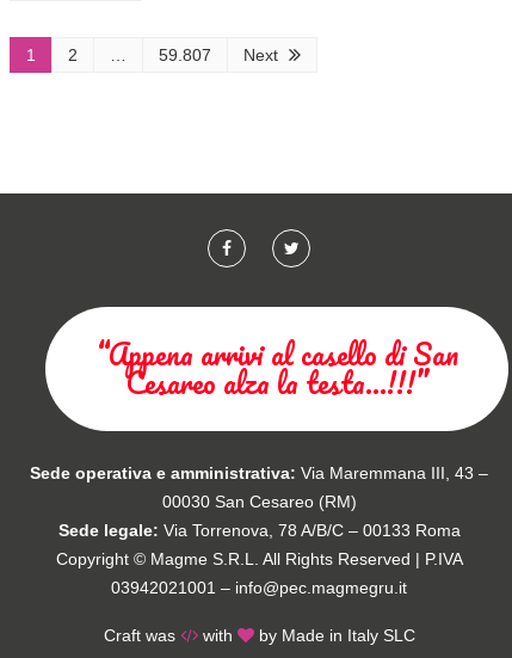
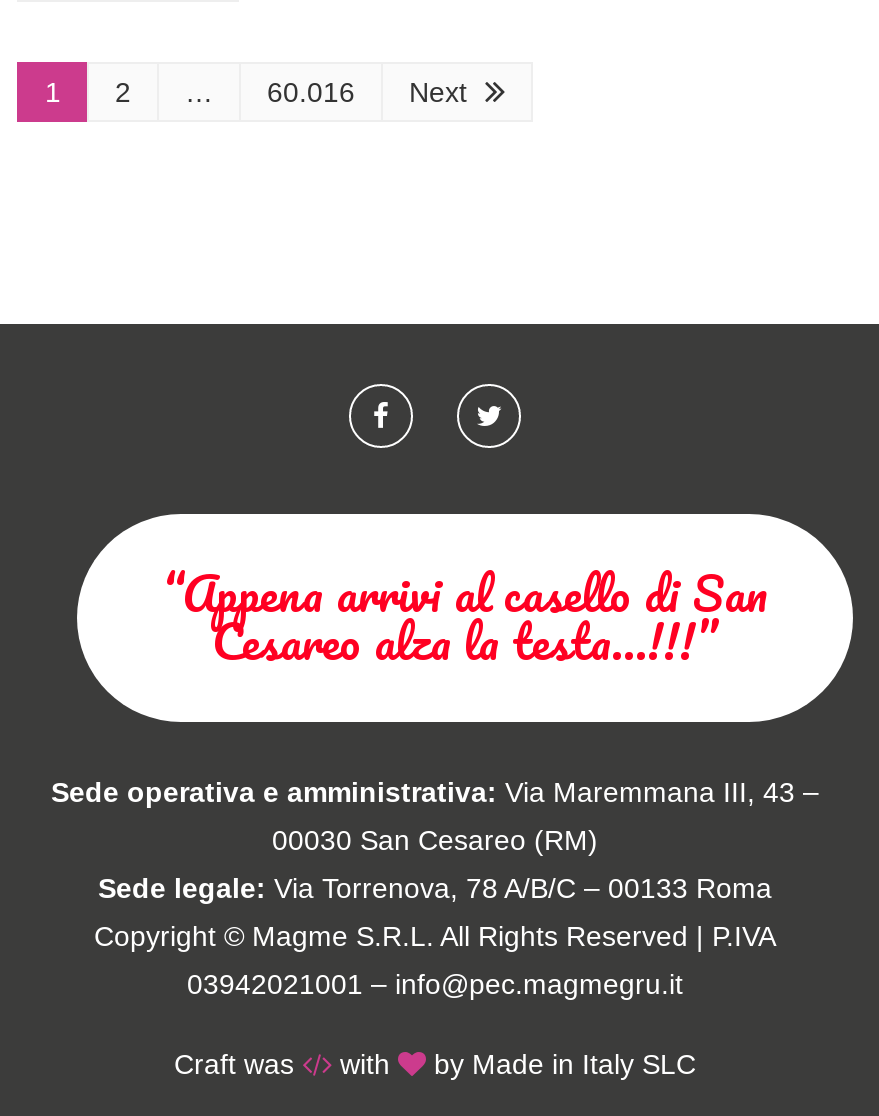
- 59.807
+ 60.016
